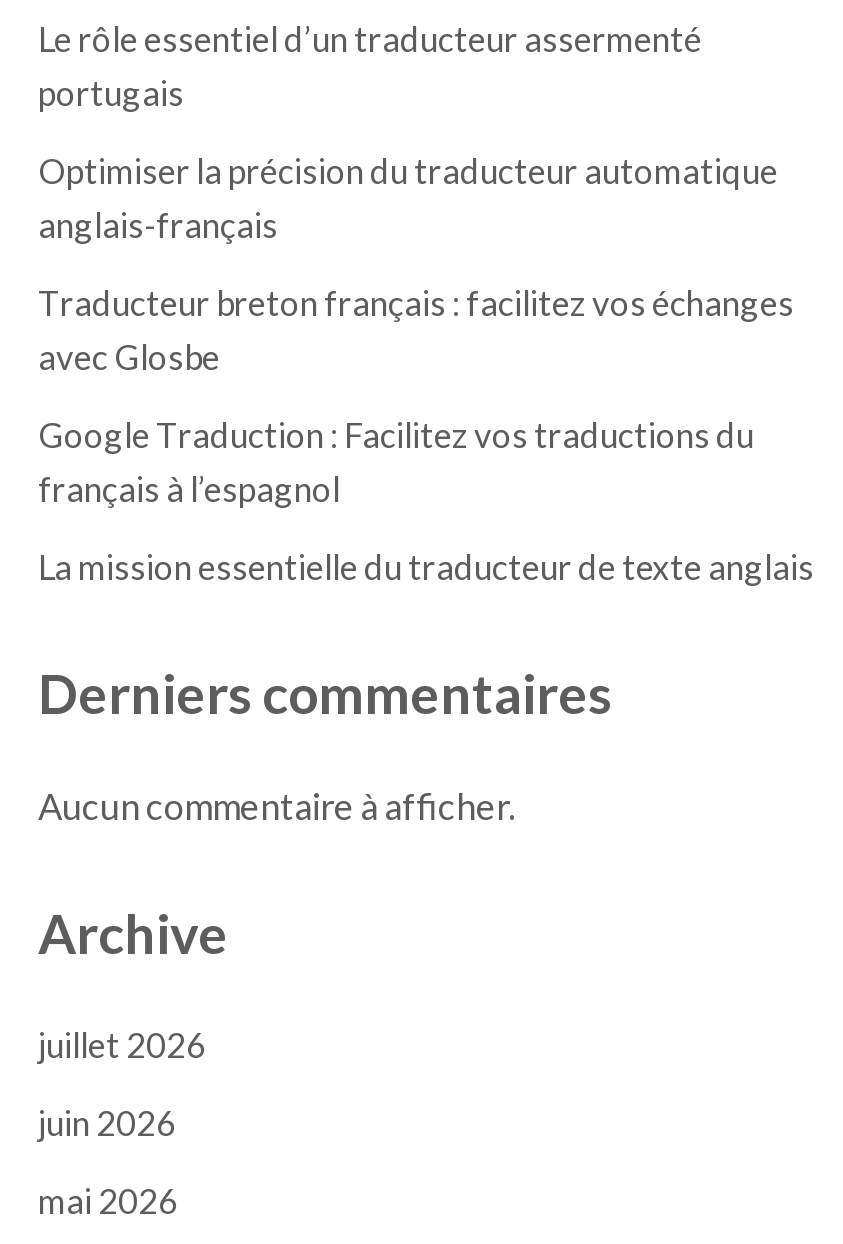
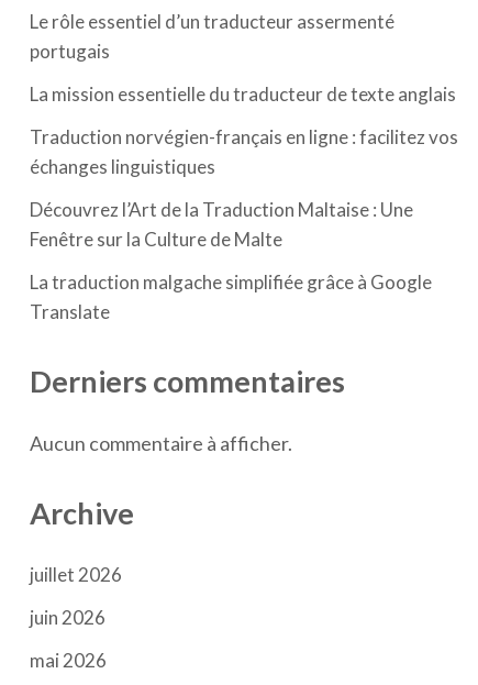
- Optimiser la précision du traducteur automatique
- anglais-français
- Traducteur breton français : facilitez vos échanges
- avec Glosbe
- Google Traduction : Facilitez vos traductions du
- français à l’espagnol

moved up: La mission essentielle du traducteur de texte anglais

+ Traduction norvégien-français en ligne : facilitez vos
+ échanges linguistiques
+ Découvrez l’Art de la Traduction Maltaise : Une
+ Fenêtre sur la Culture de Malte
+ La traduction malgache simplifiée grâce à Google
+ Translate
